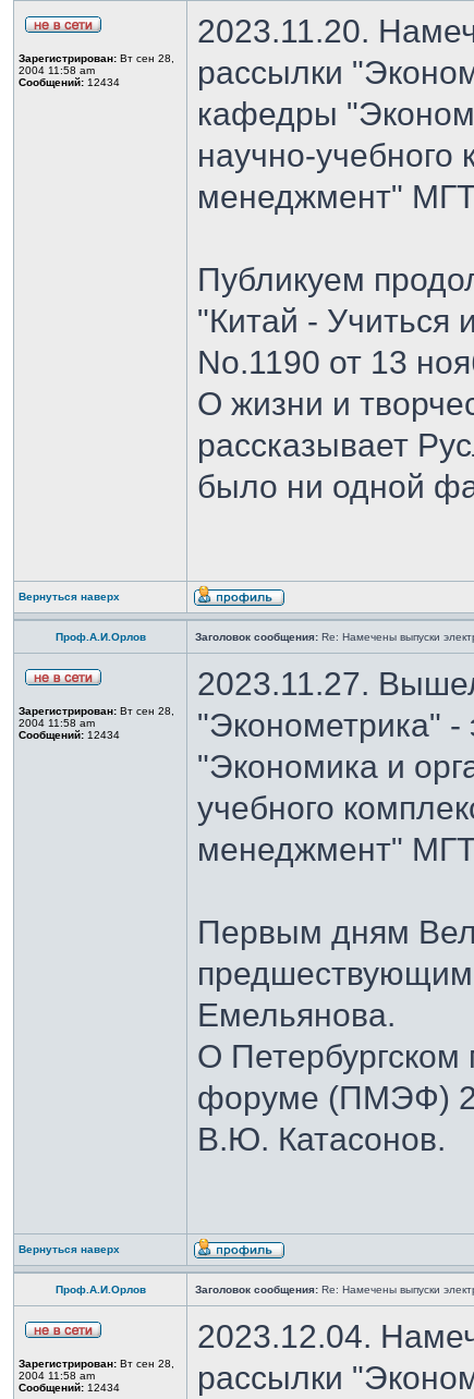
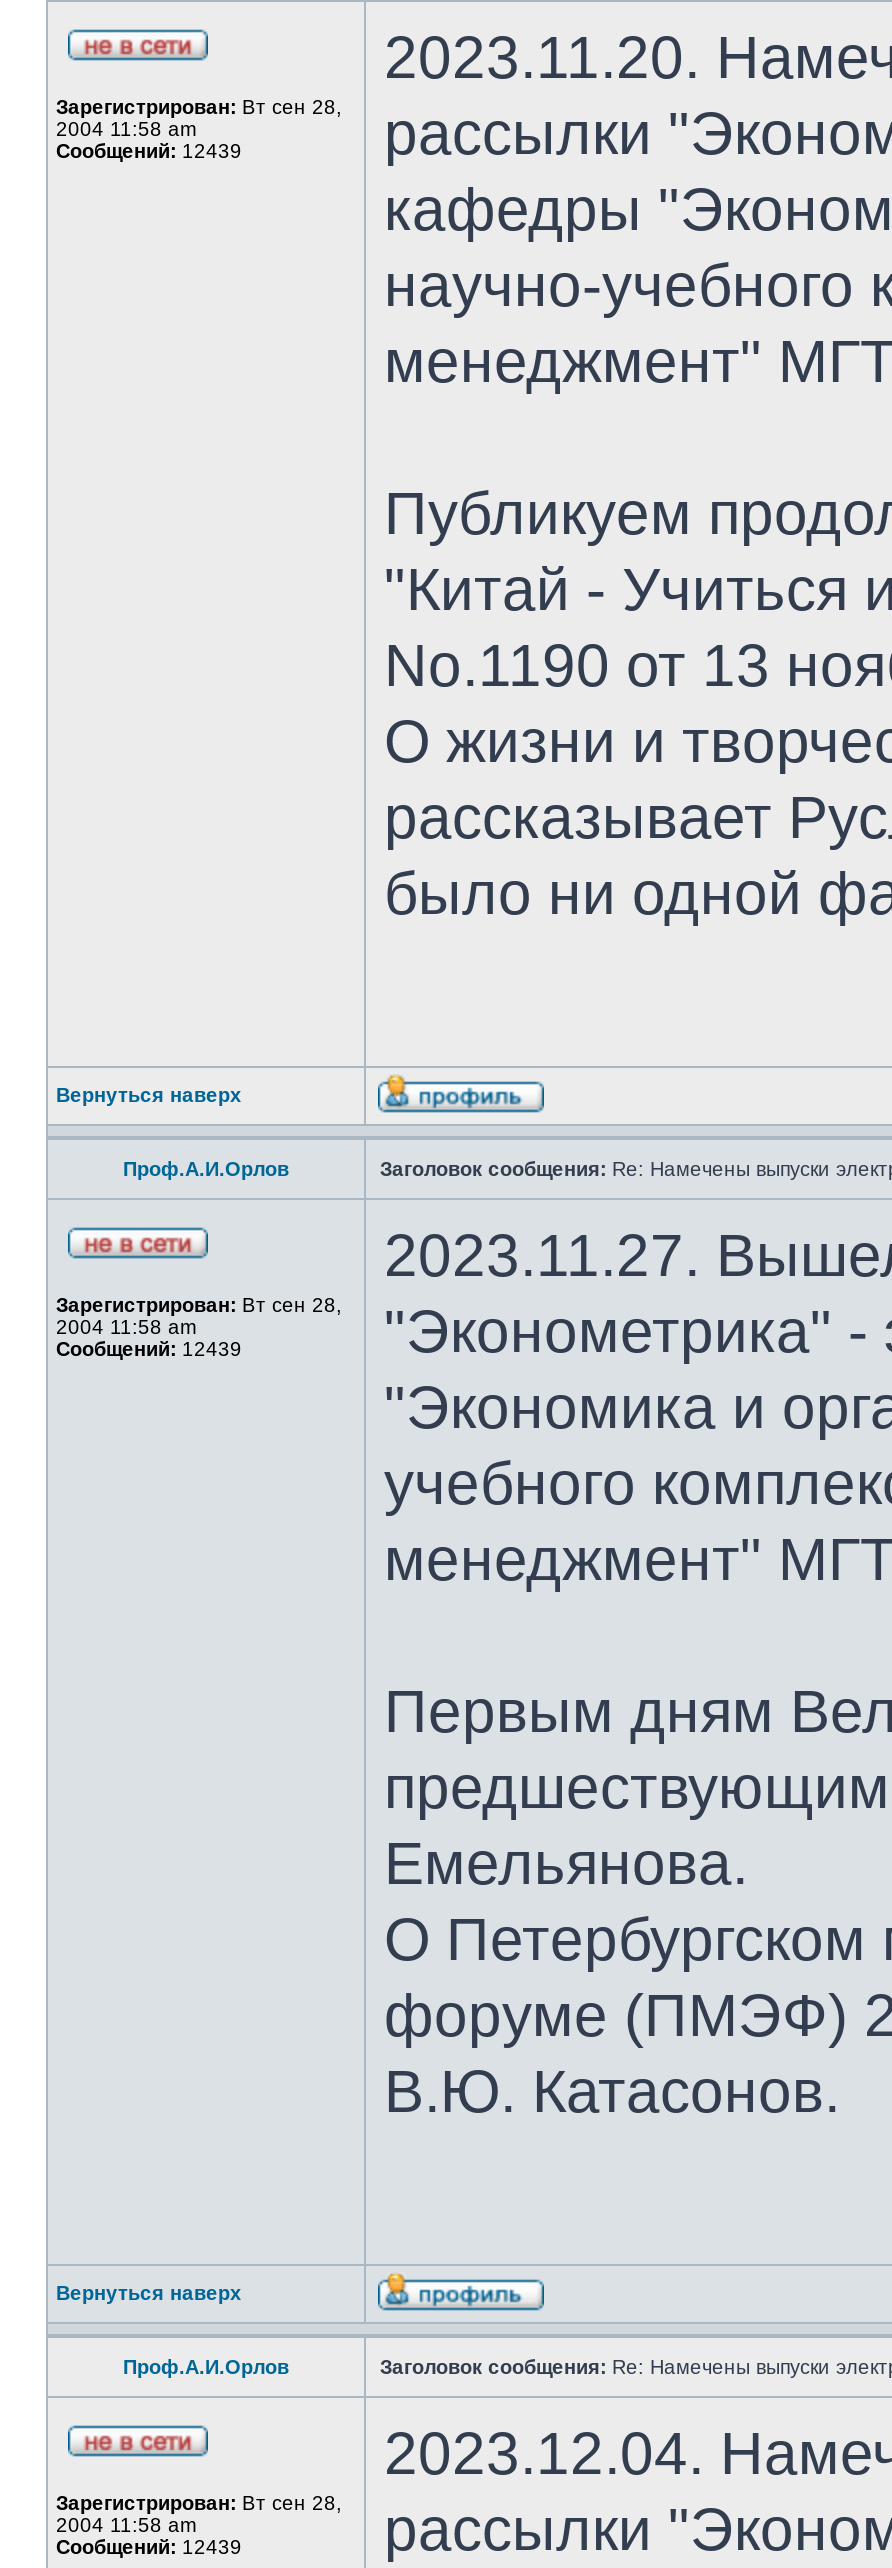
- Сообщений: 12434
+ Сообщений: 12439

- Сообщений: 12434
+ Сообщений: 12439

- Сообщений: 12434
+ Сообщений: 12439
